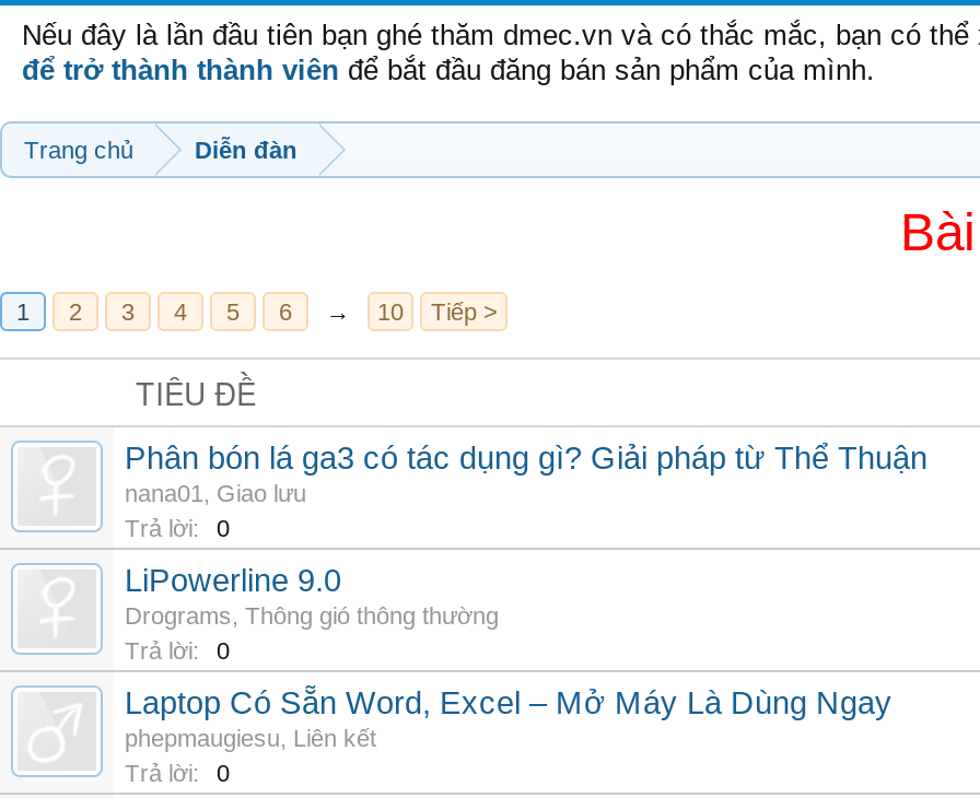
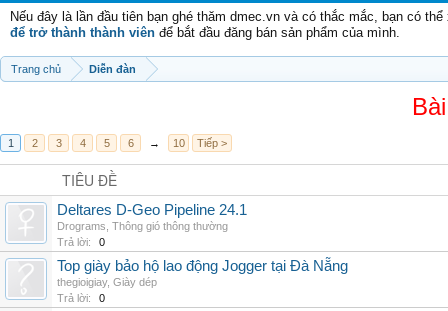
- Phân bón lá ga3 có tác dụng gì? Giải pháp từ Thể Thuận
- nana01, Giao lưu
- Trả lời:
- 0
- LiPowerline 9.0
+ Deltares D-Geo Pipeline 24.1

- Laptop Có Sẵn Word, Excel – Mở Máy Là Dùng Ngay
- phepmaugiesu, Liên kết
+ Top giày bảo hộ lao động Jogger tại Đà Nẵng
+ thegioigiay, Giày dép
